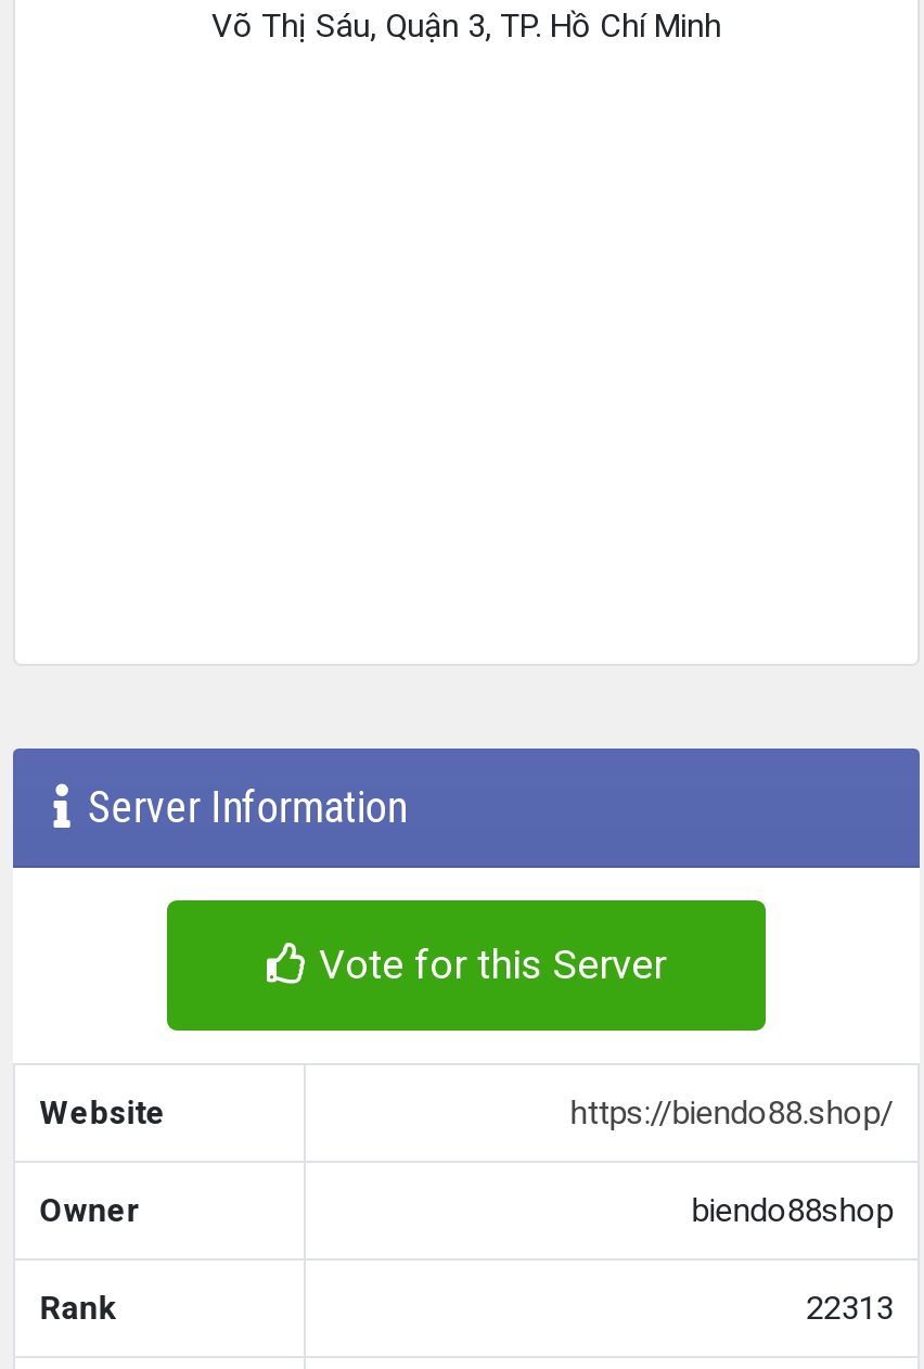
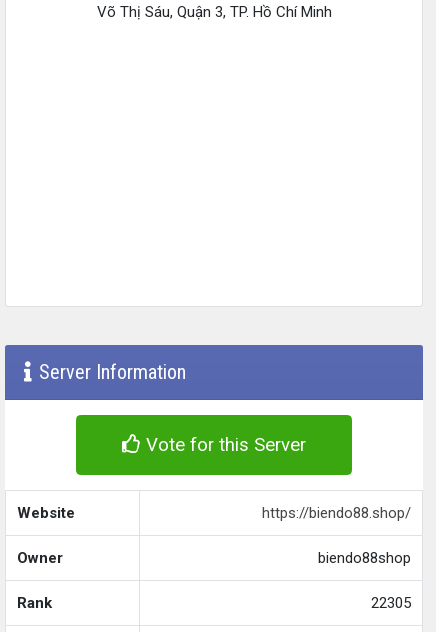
- 22313
+ 22305
